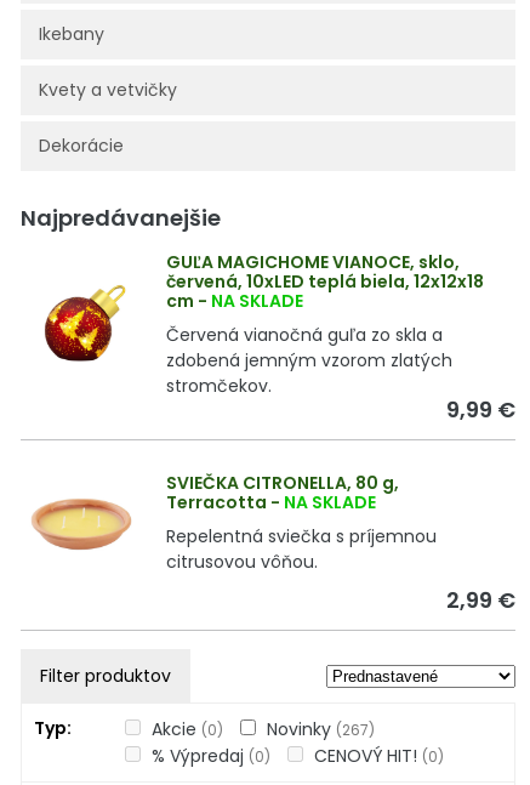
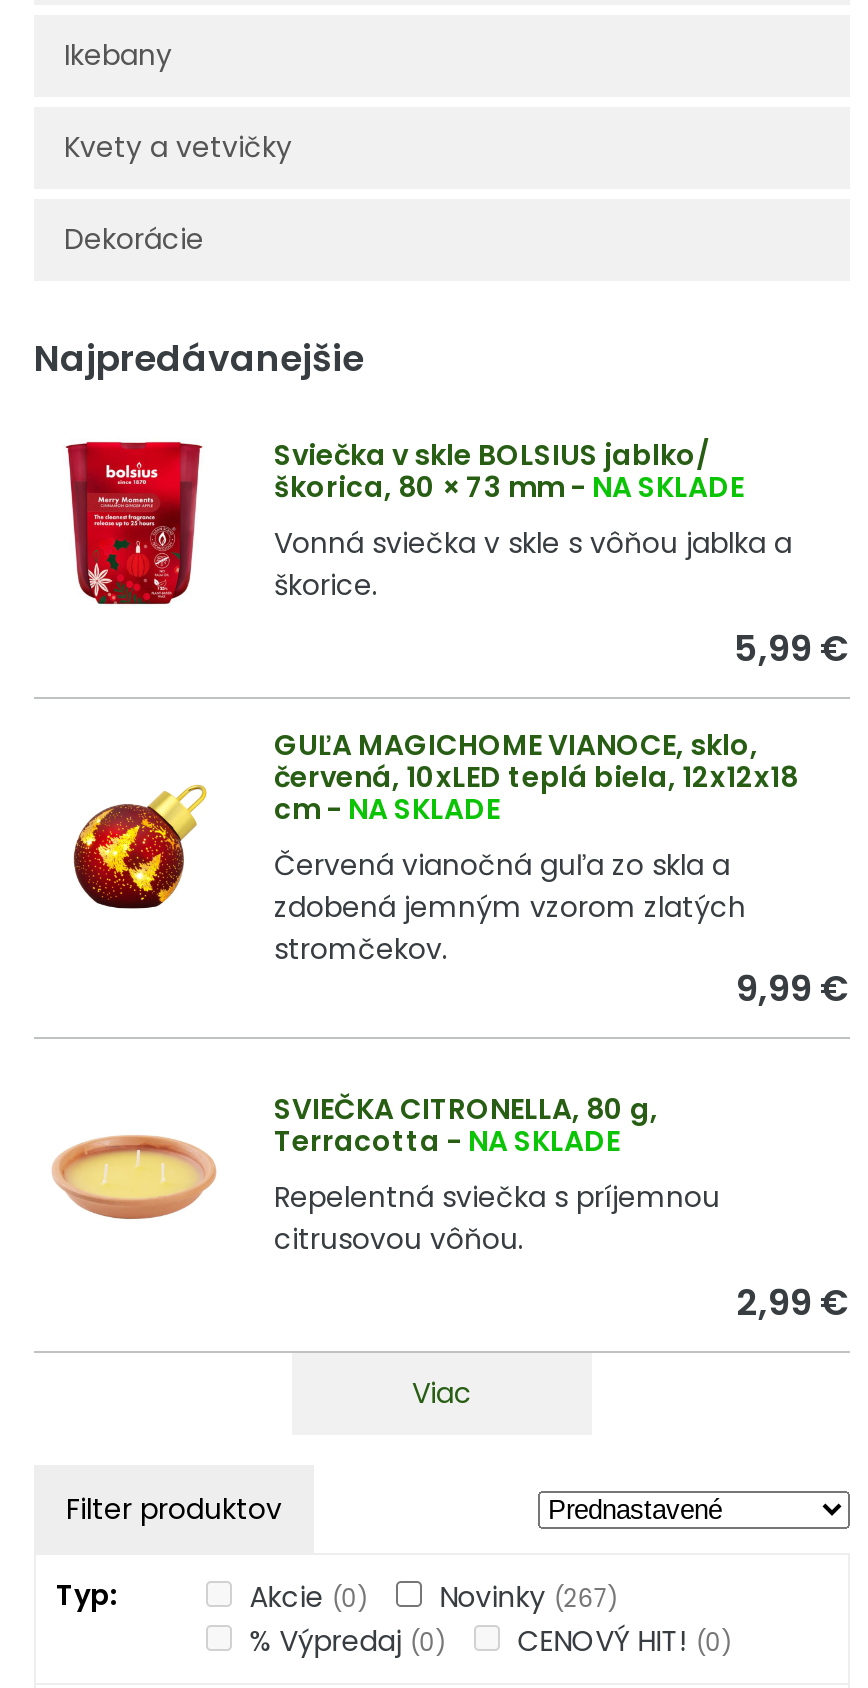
+ [image]
+ Sviečka v skle BOLSIUS jablko/
+ škorica, 80 × 73 mm - NA SKLADE
+ Vonná sviečka v skle s vôňou jablka a
+ škorice.
+ 5,99 €

+ Viac
